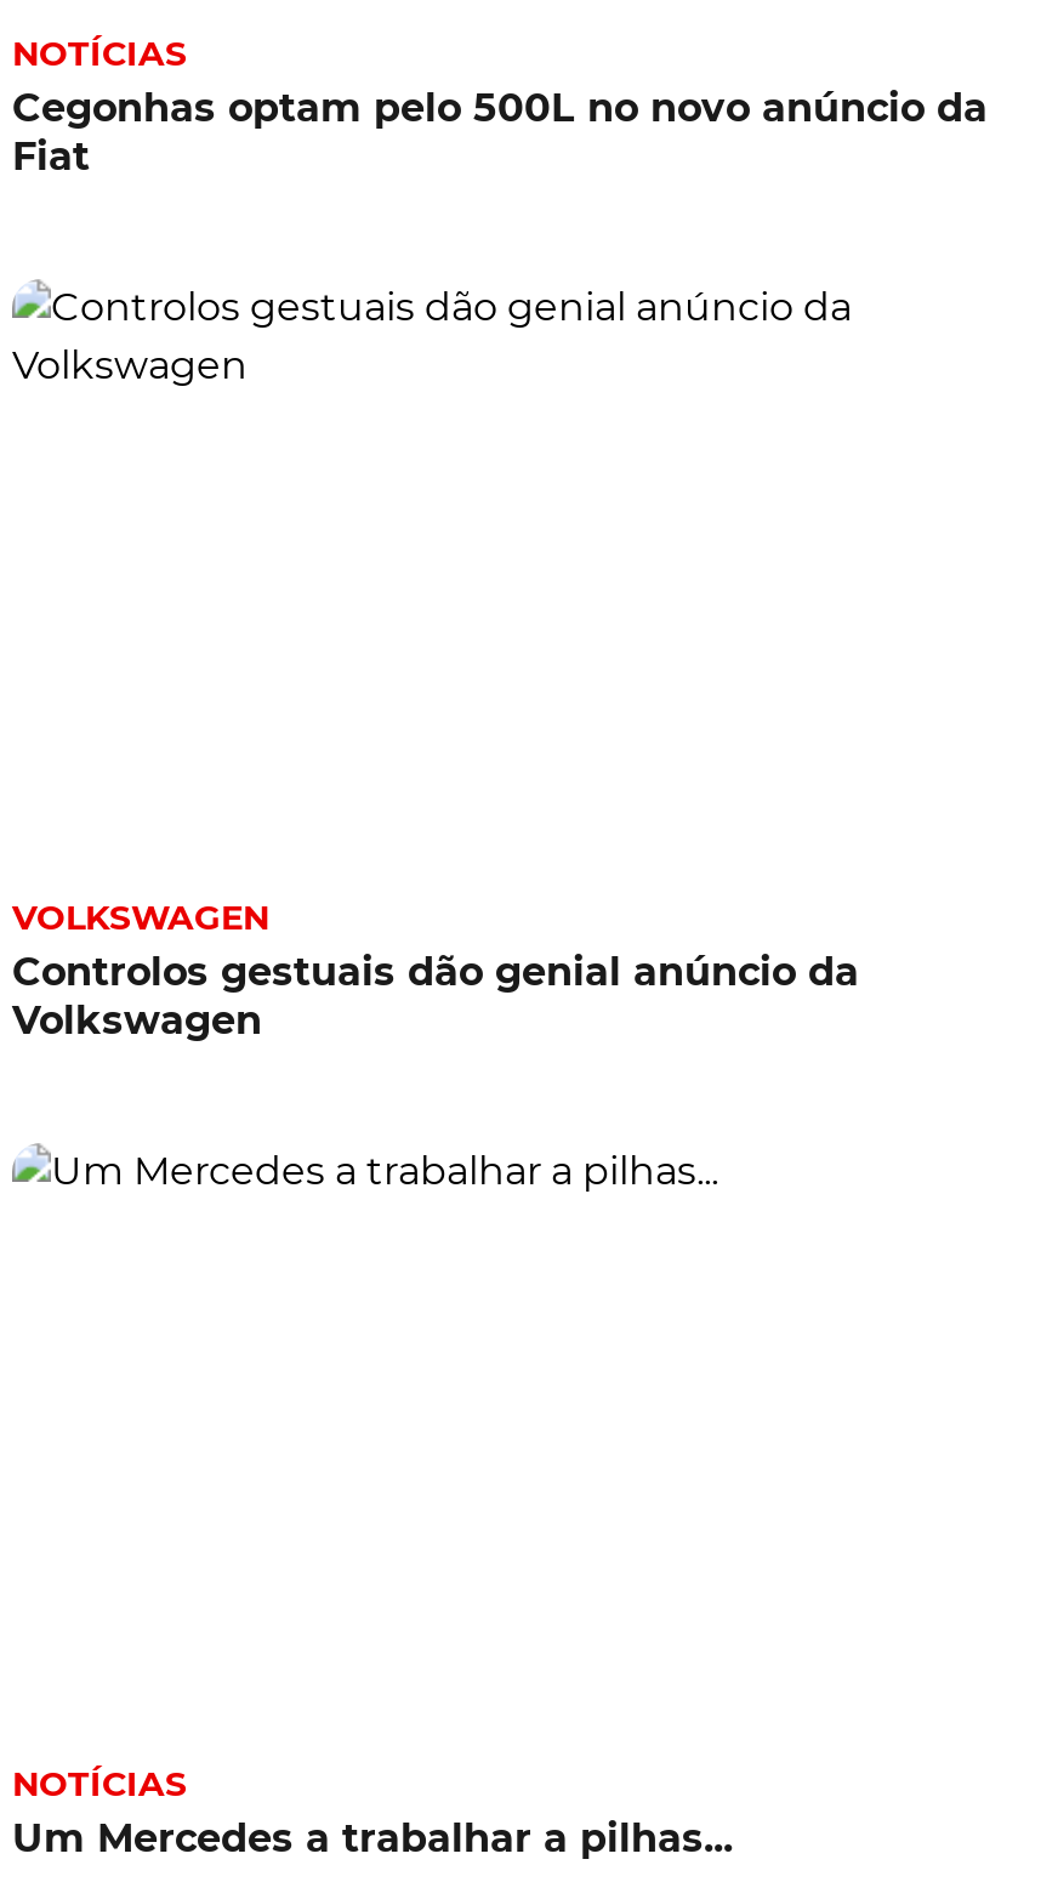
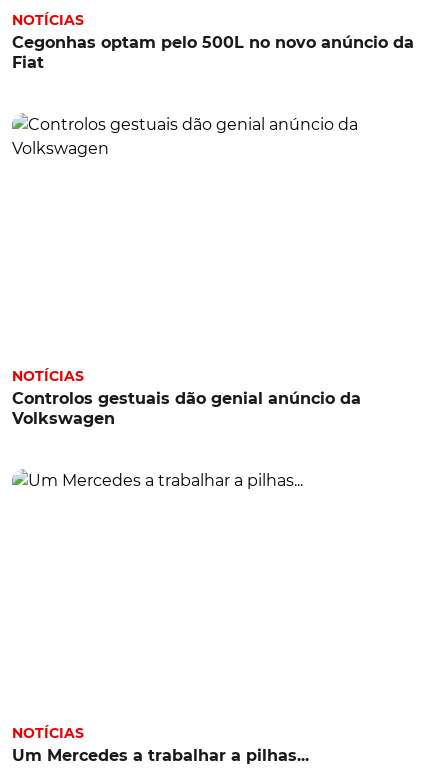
- VOLKSWAGEN
+ NOTÍCIAS
